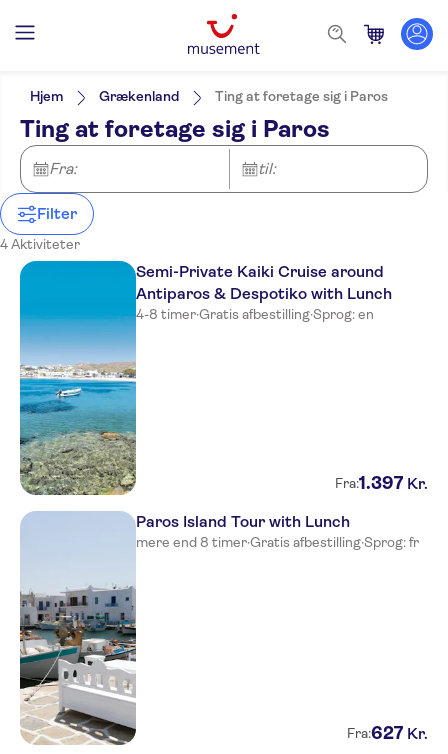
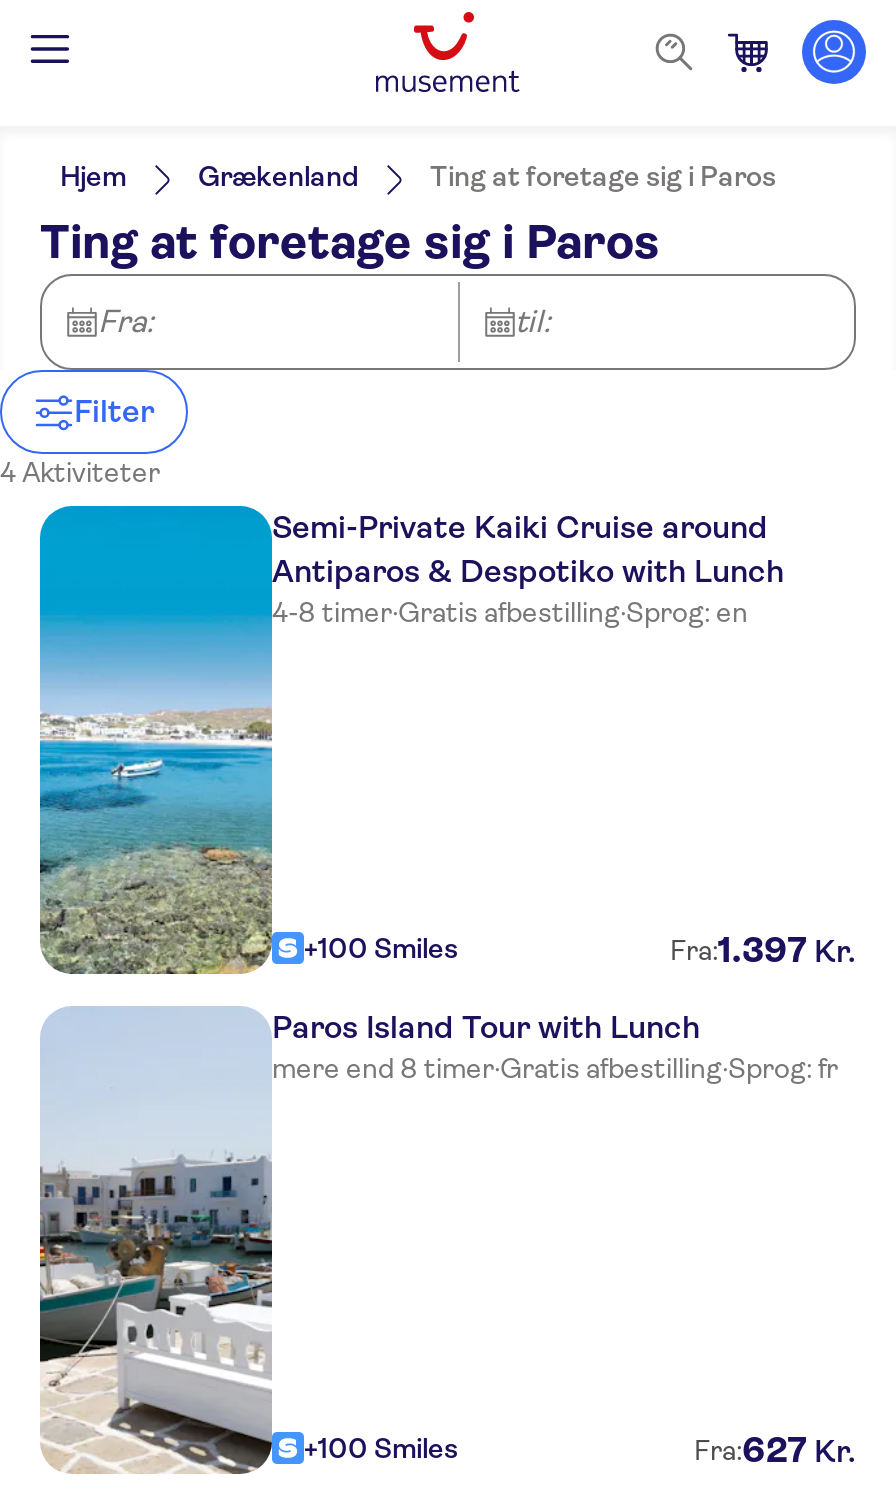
+ +100 Smiles

+ +100 Smiles
